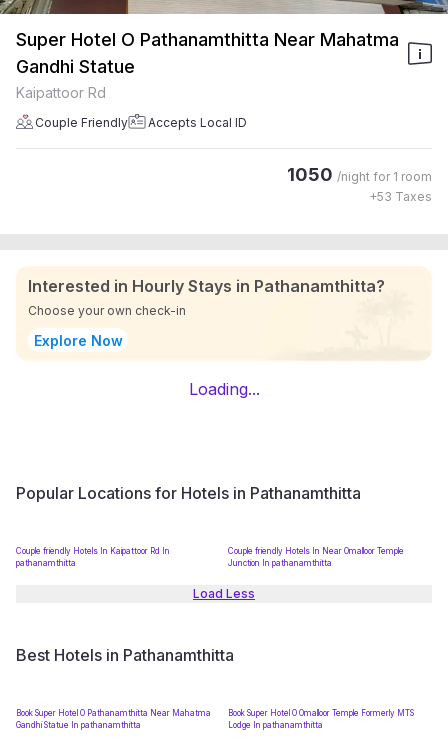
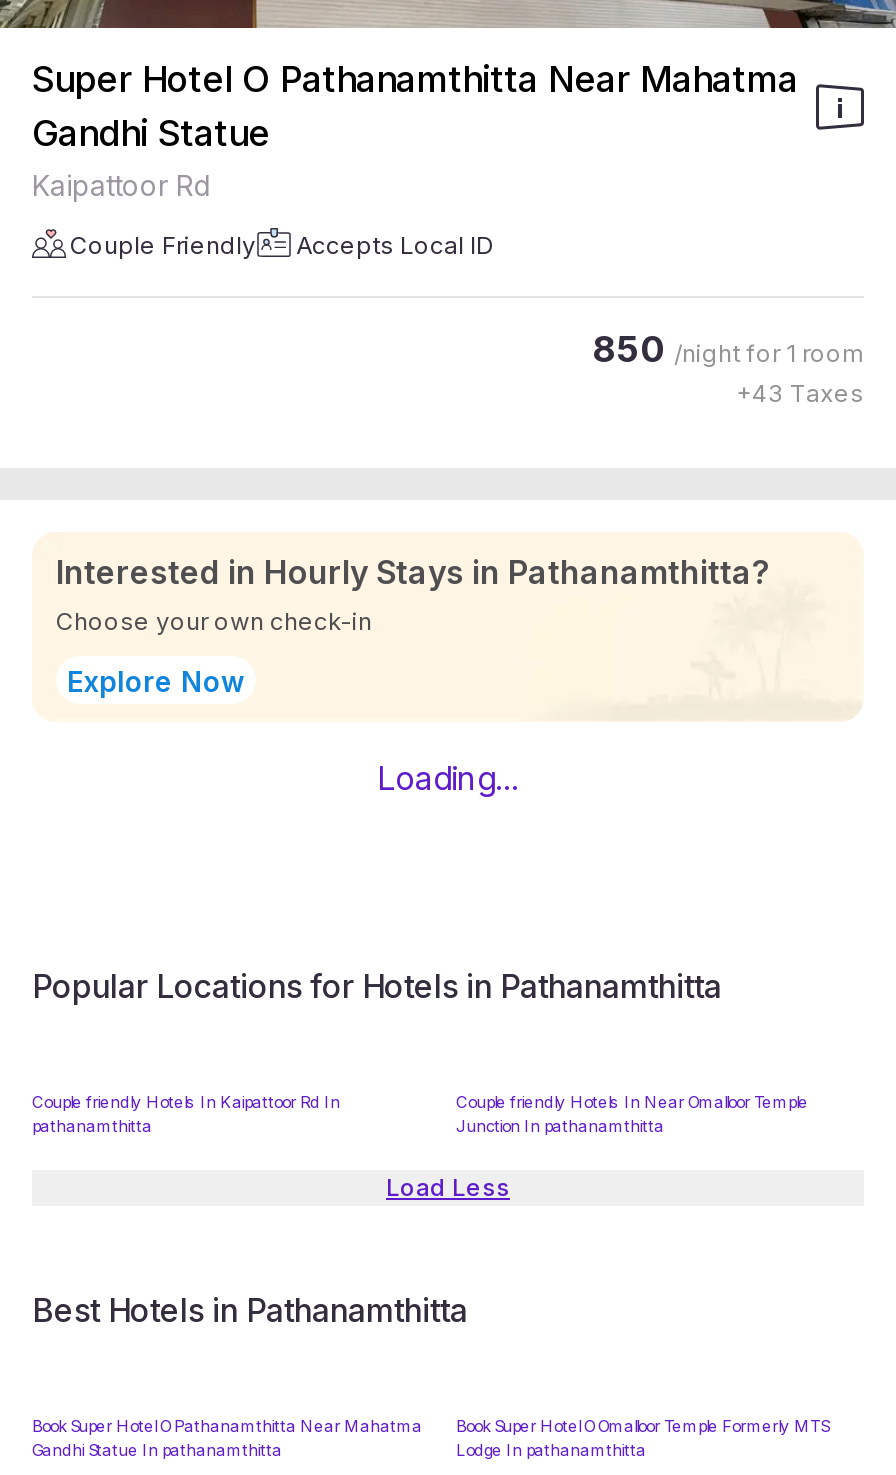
- 1050 /night for 1 room
+ 850 /night for 1 room

- +53 Taxes
+ +43 Taxes
